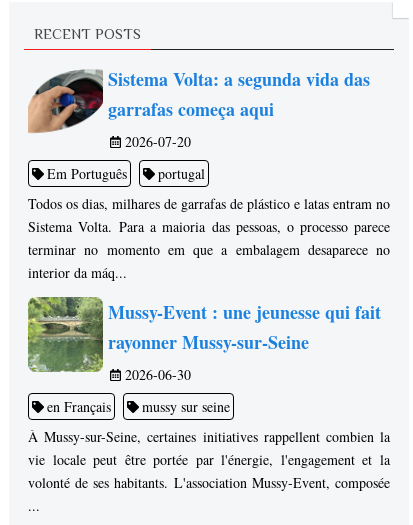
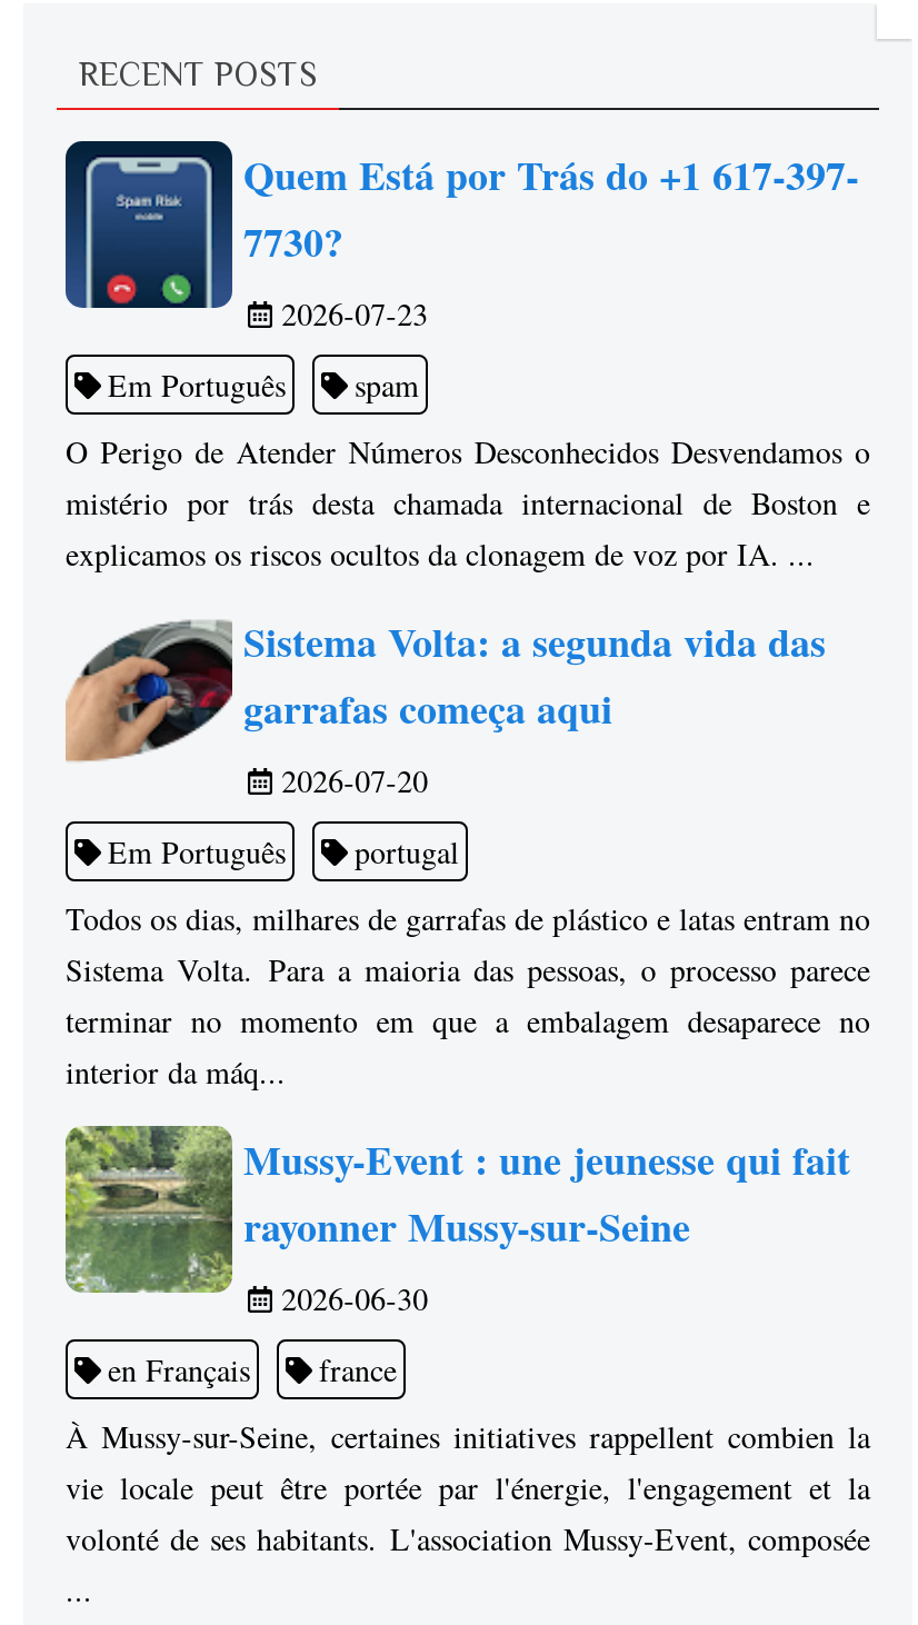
+ [image]
+ Quem Está por Trás do +1 617-397-
+ 7730?
+ 2026-07-23
+ Em Português
+ spam
+ O Perigo de Atender Números Desconhecidos Desvendamos o
+ mistério por trás desta chamada internacional de Boston e
+ explicamos os riscos ocultos da clonagem de voz por IA. ...

- mussy sur seine
+ france
